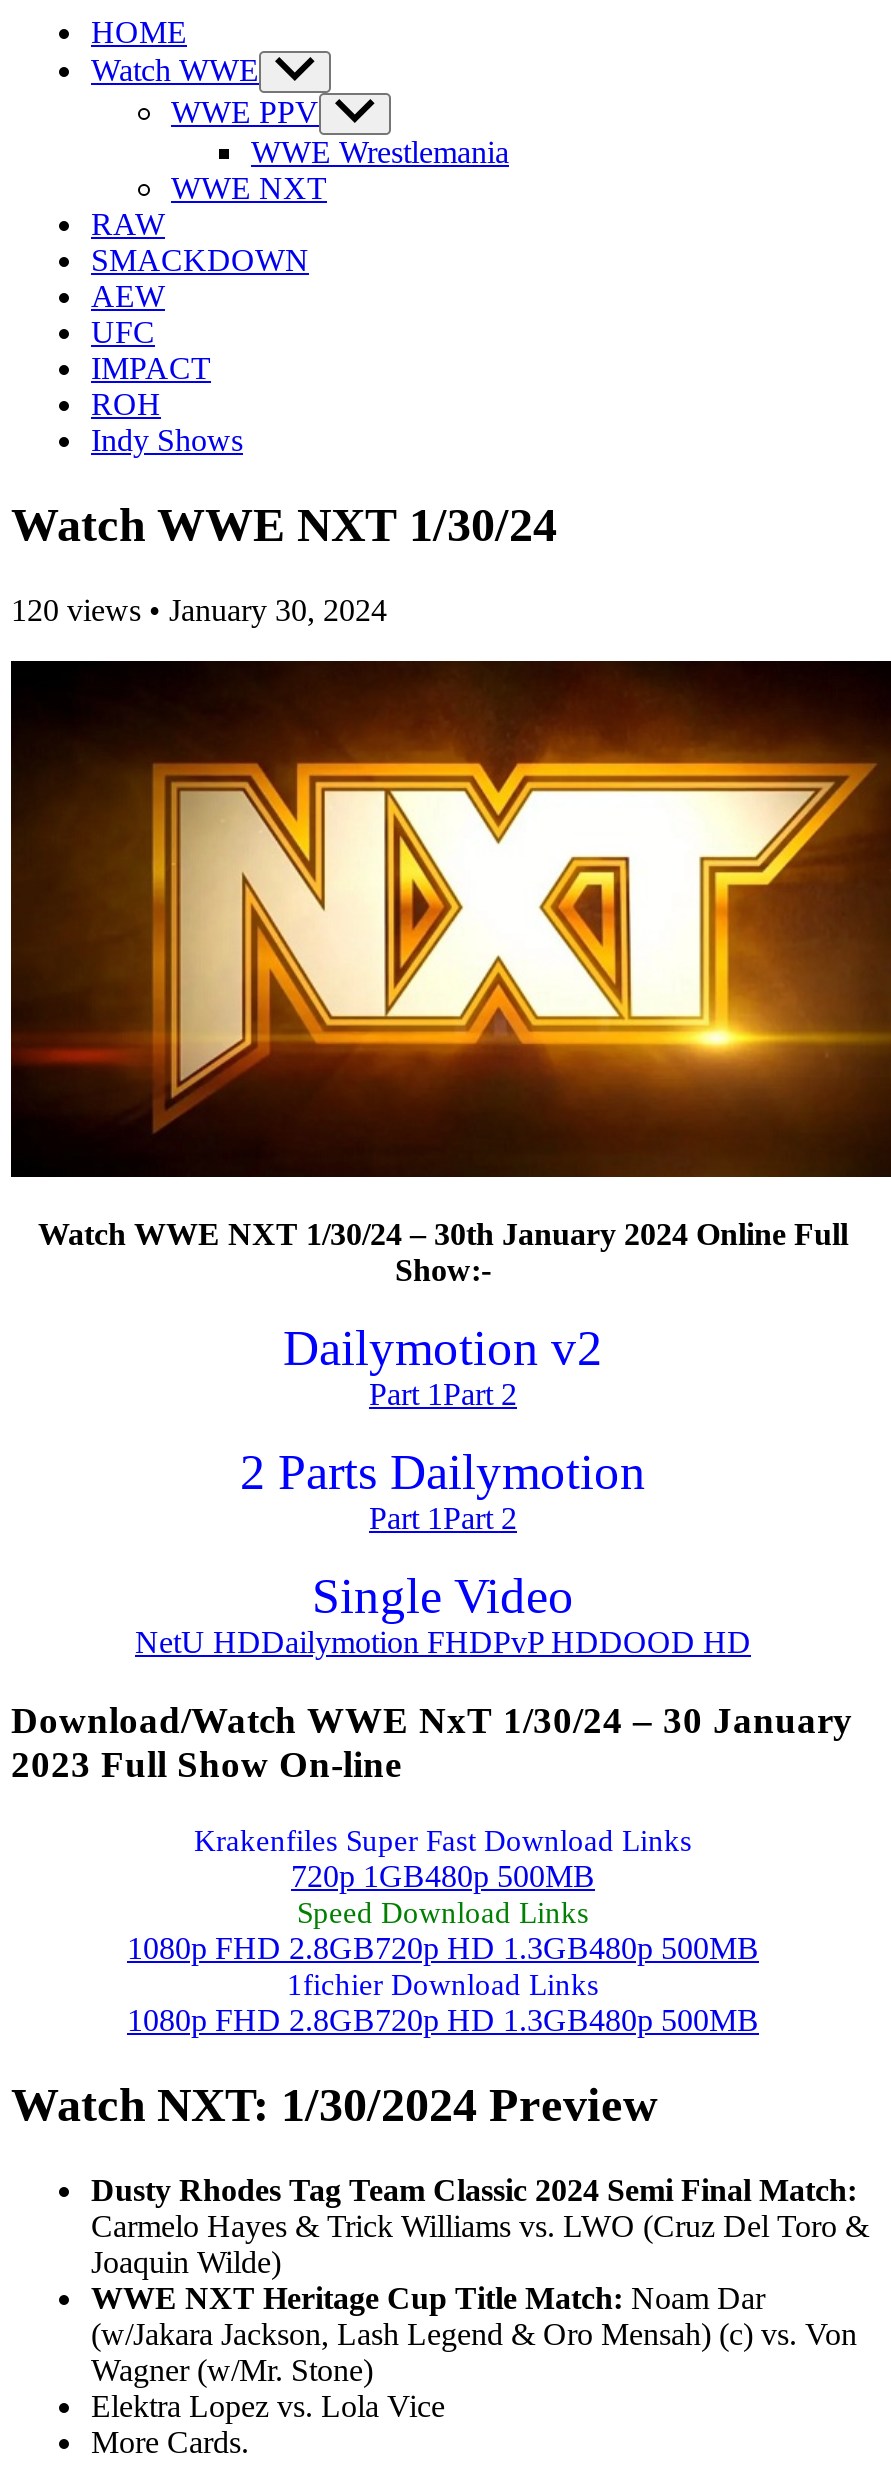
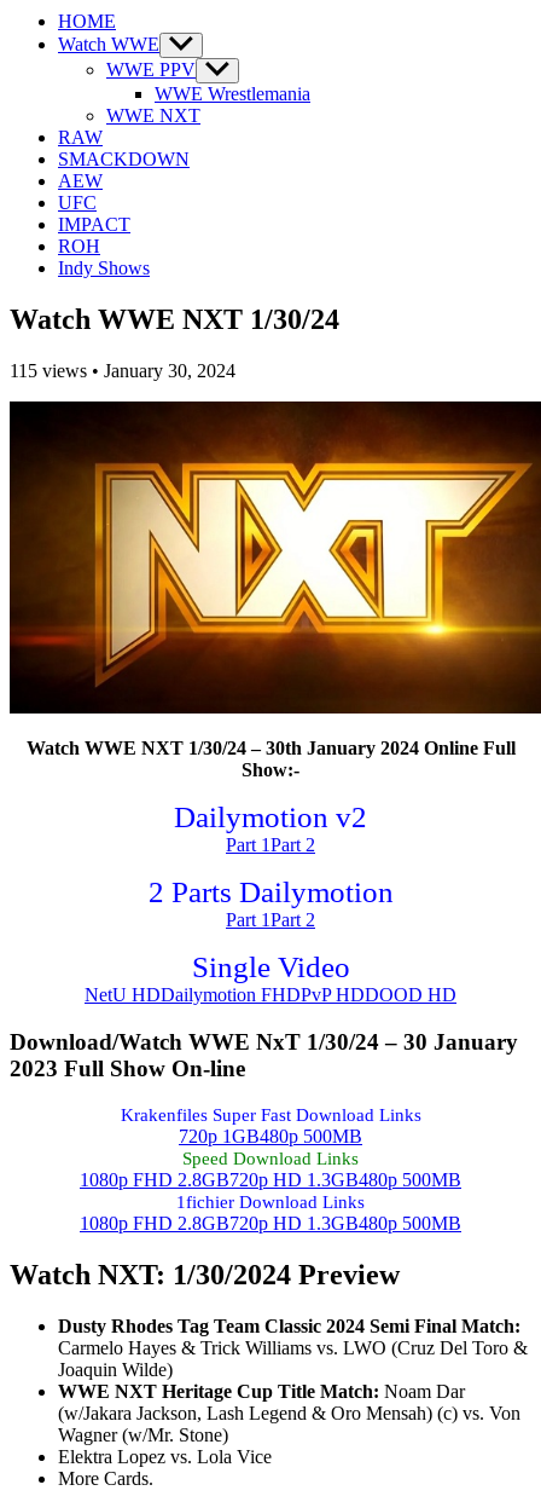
- 120 views • January 30, 2024
+ 115 views • January 30, 2024
